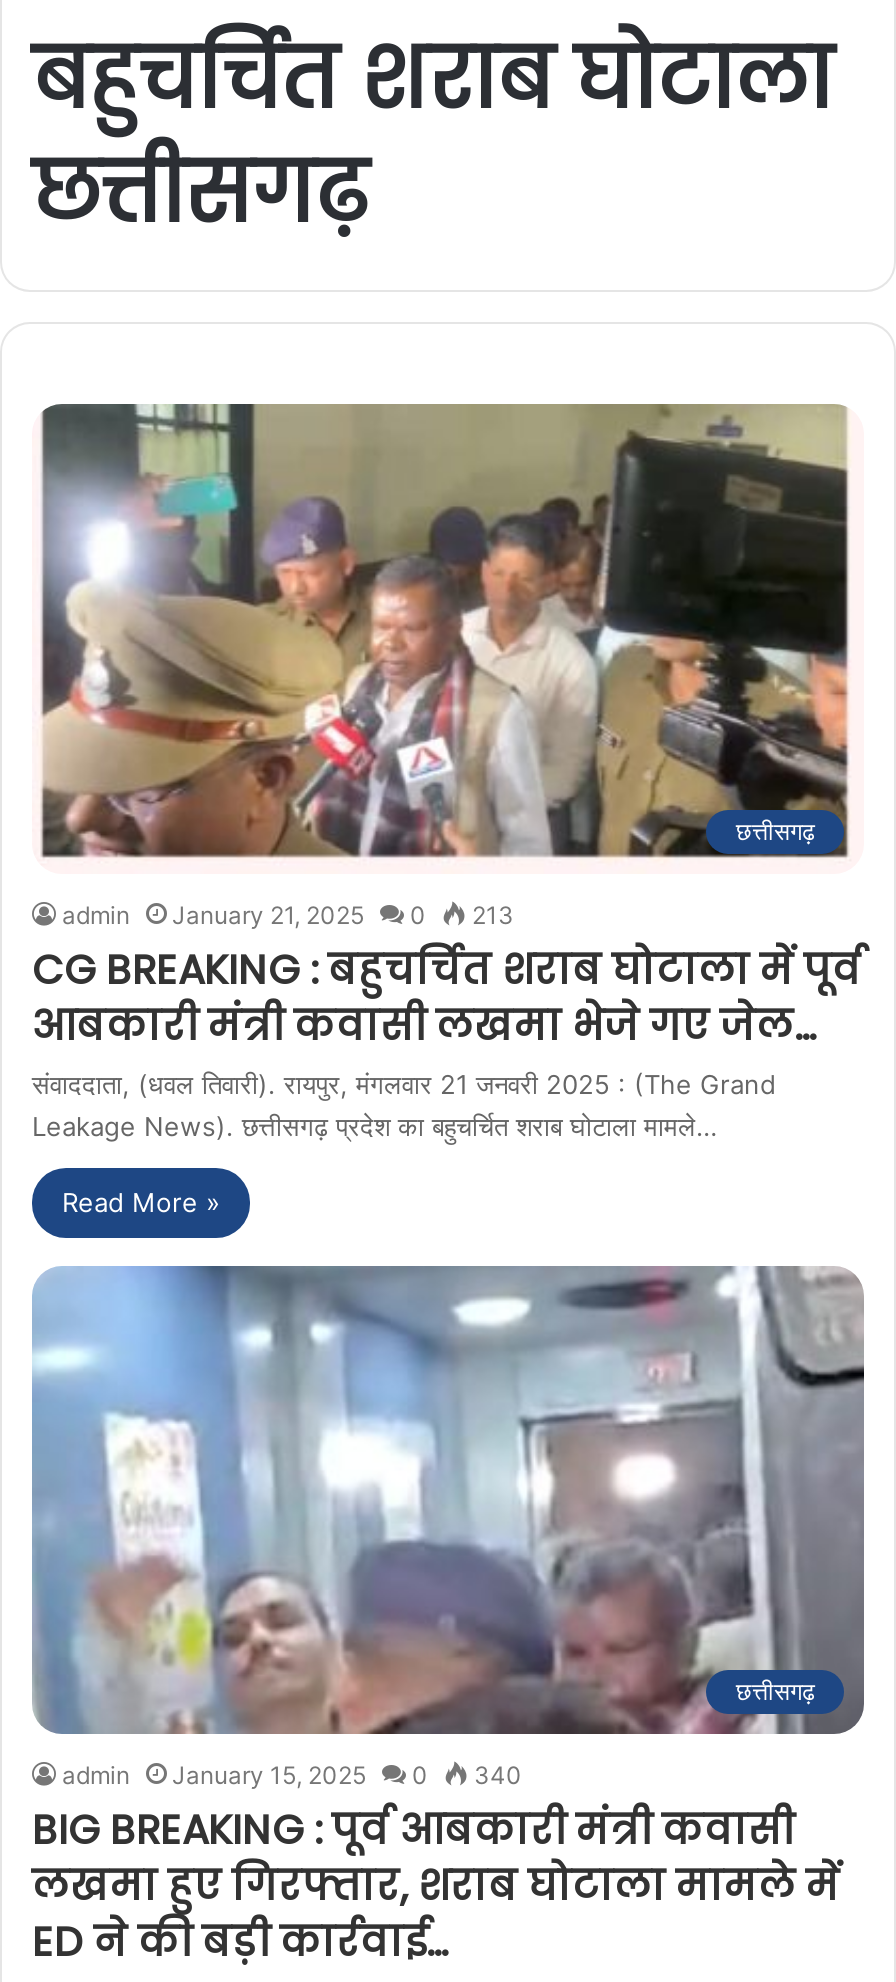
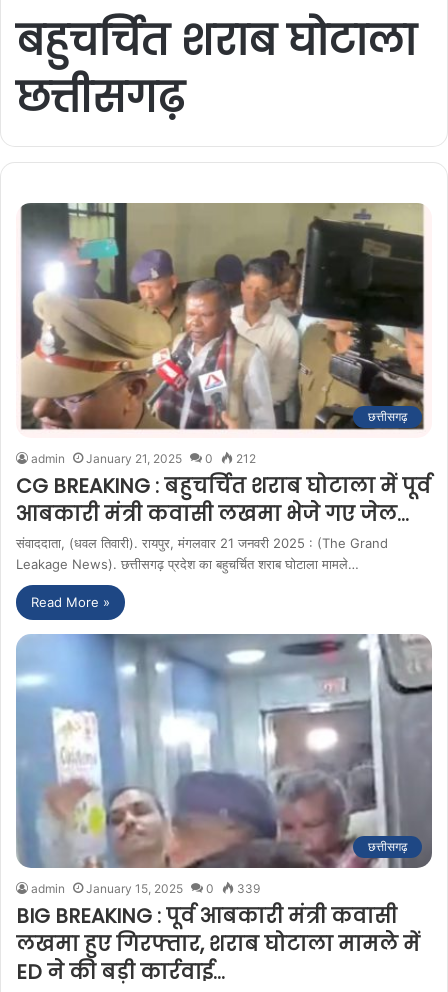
- admin January 21, 2025 0 213
+ admin January 21, 2025 0 212

- admin January 15, 2025 0 340
+ admin January 15, 2025 0 339
